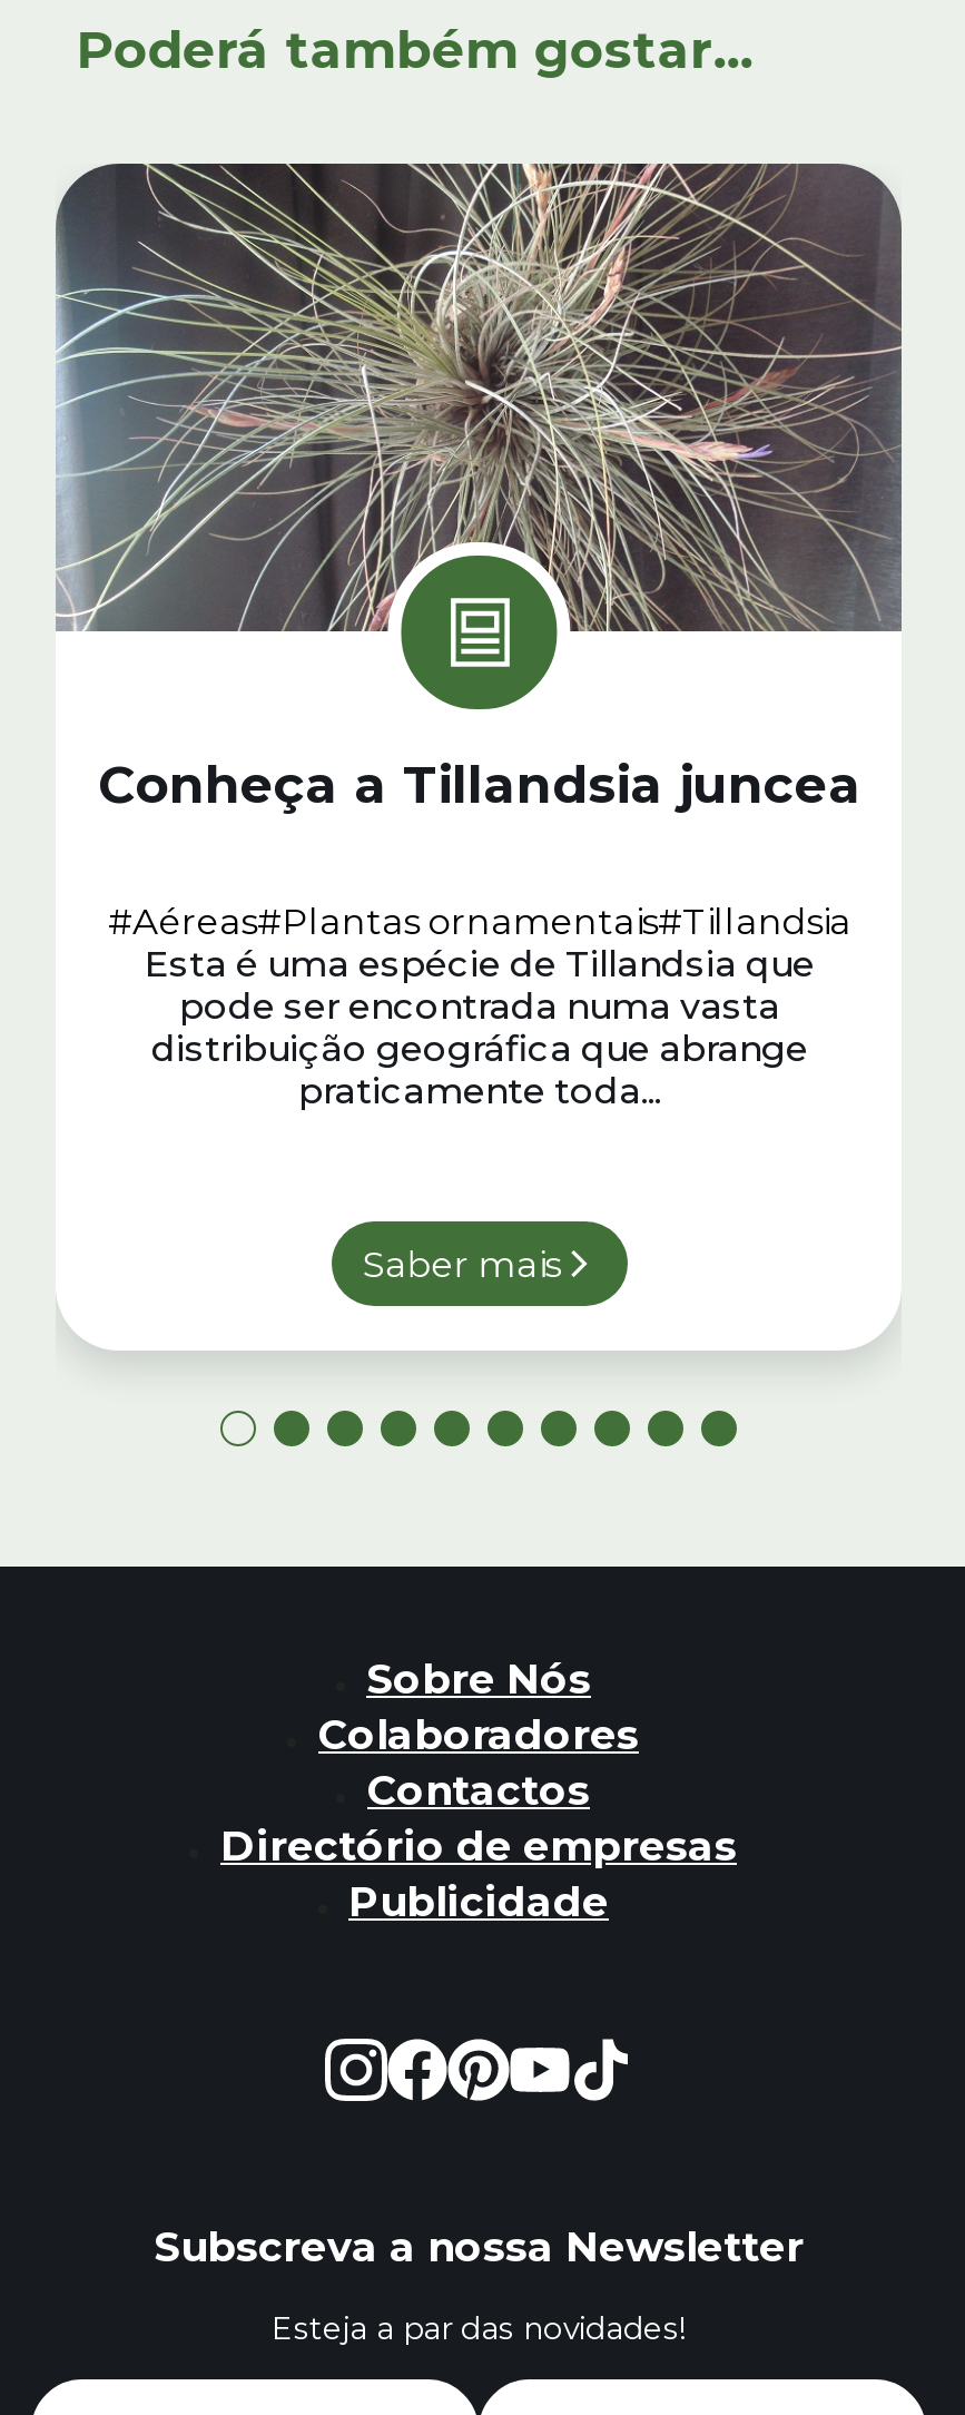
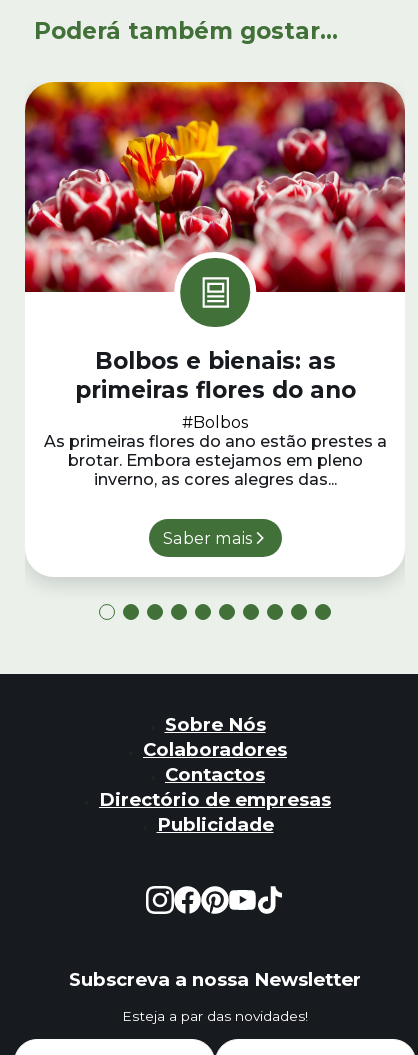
- [image]
+ [image]

- Conheça a Tillandsia juncea
- #Aéreas#Plantas ornamentais#Tillandsia
- Esta é uma espécie de Tillandsia que
- pode ser encontrada numa vasta
- distribuição geográfica que abrange
- praticamente toda...
+ Bolbos e bienais: as
+ primeiras flores do ano
+ #Bolbos
+ As primeiras flores do ano estão prestes a
+ brotar. Embora estejamos em pleno
+ inverno, as cores alegres das...
